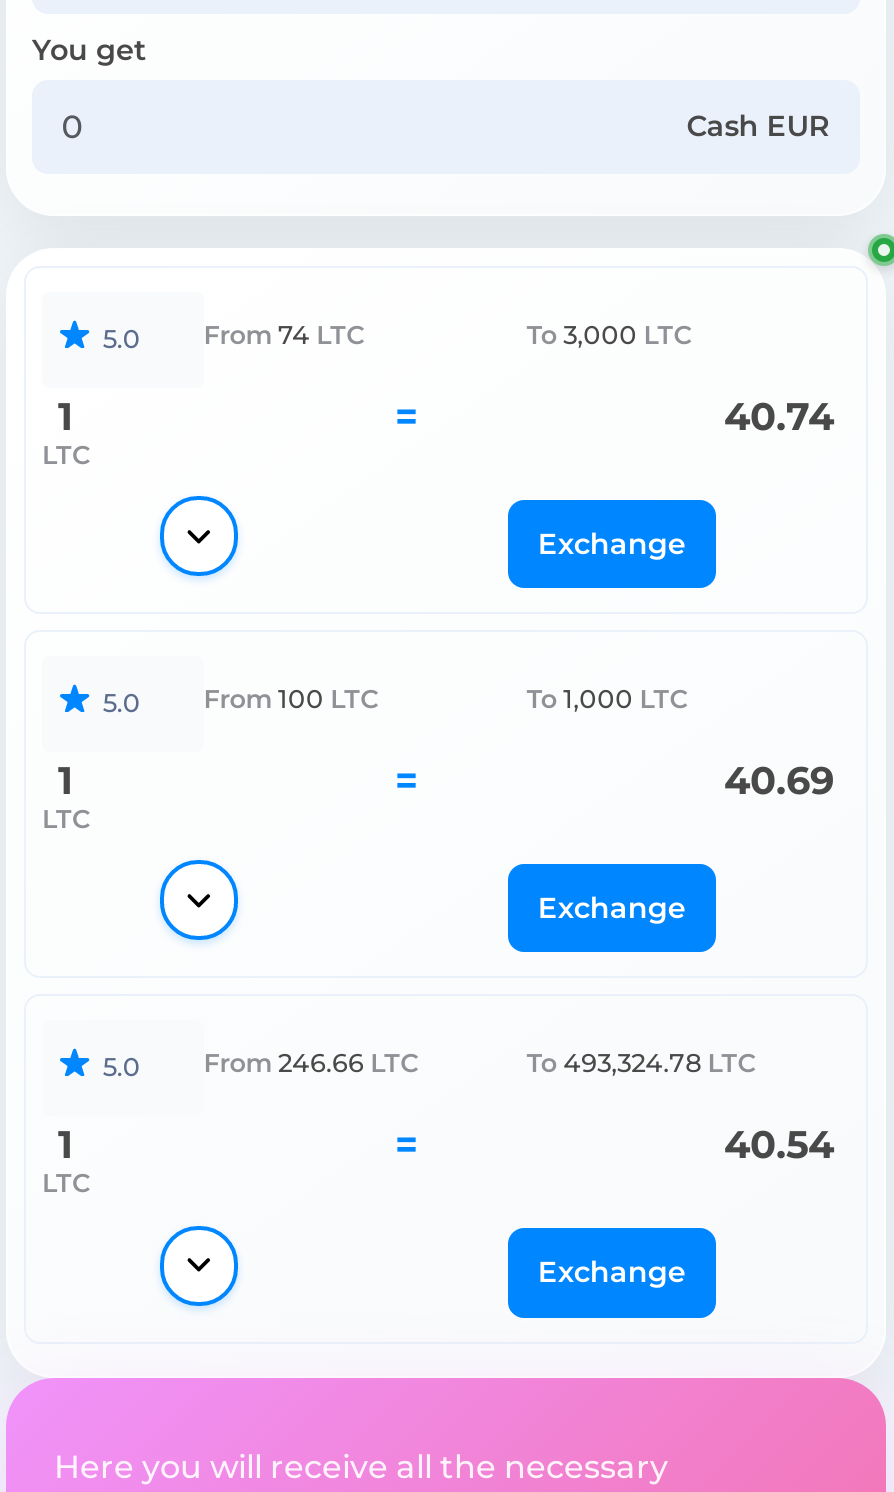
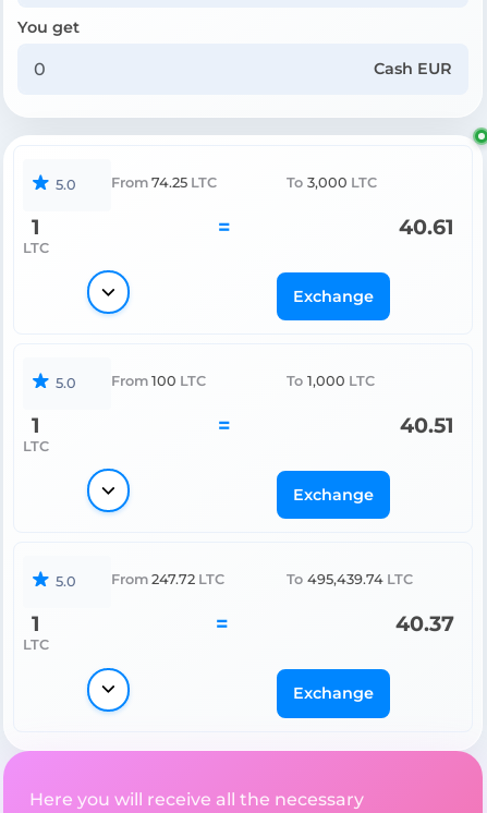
- From 74 LTC
+ From 74.25 LTC

- 40.74
+ 40.61

- 40.69
+ 40.51

- From 246.66 LTC
+ From 247.72 LTC

- To 493,324.78 LTC
+ To 495,439.74 LTC

- 40.54
+ 40.37
